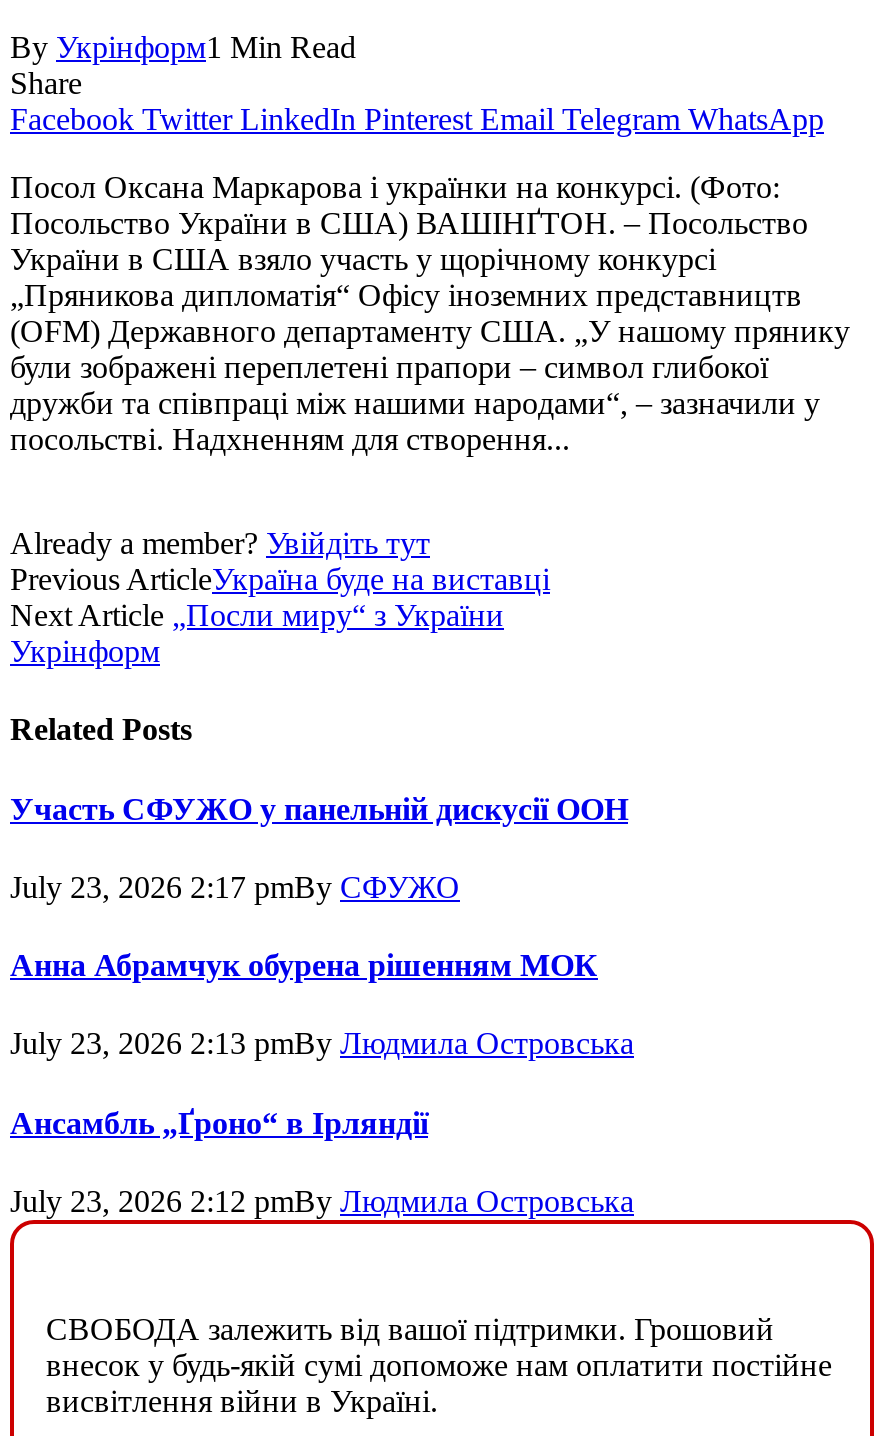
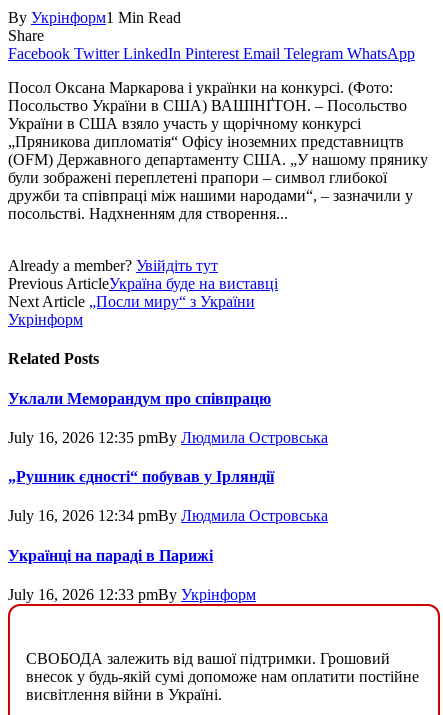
- Участь СФУЖО у панельній дискусії ООН
+ Уклали Меморандум про співпрацю

- July 23, 2026 2:17 pmBy СФУЖО
+ July 16, 2026 12:35 pmBy Людмила Островська

- Анна Абрамчук обурена рішенням МОК
+ „Рушник єдності“ побував у Ірляндії

- July 23, 2026 2:13 pmBy Людмила Островська
+ July 16, 2026 12:34 pmBy Людмила Островська

- Ансамбль „Ґроно“ в Ірляндії
+ Українці на параді в Парижі

- July 23, 2026 2:12 pmBy Людмила Островська
+ July 16, 2026 12:33 pmBy Укрінформ
